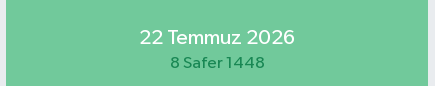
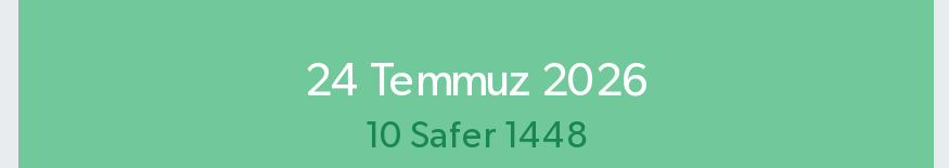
- 22 Temmuz 2026
- 8 Safer 1448
+ 24 Temmuz 2026
+ 10 Safer 1448
